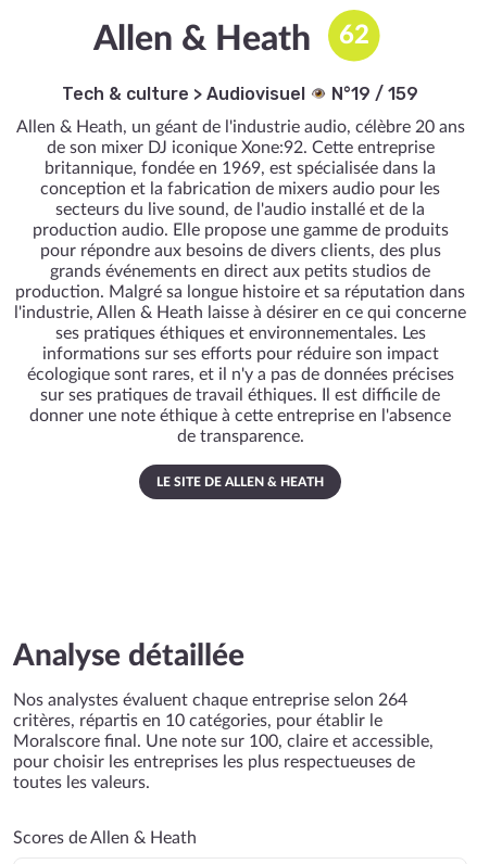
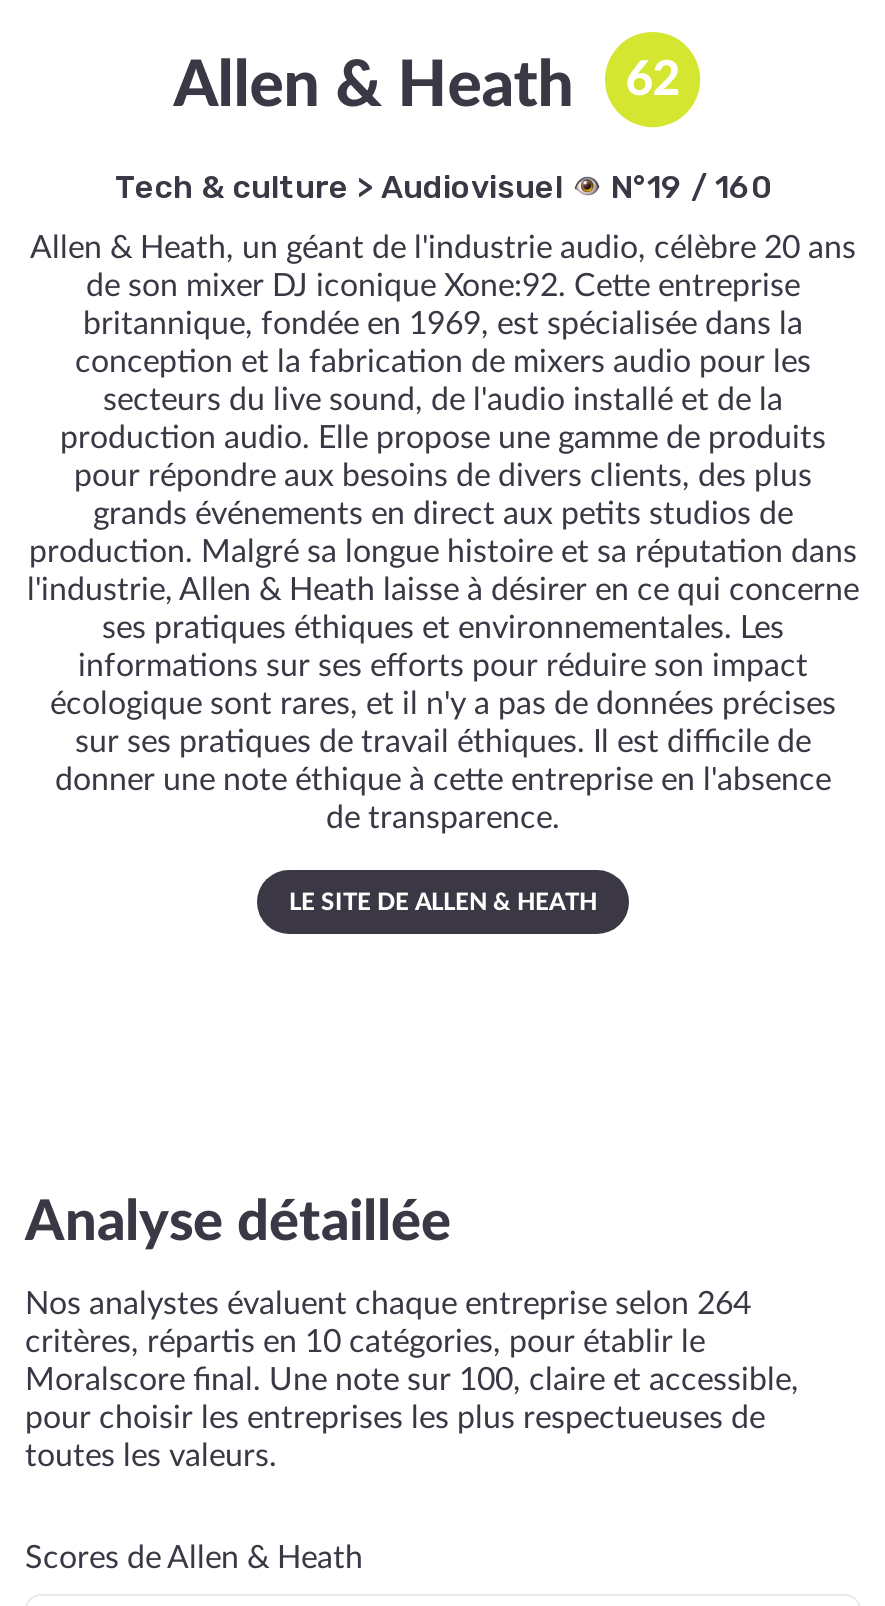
- Tech & culture > Audiovisuel N°19 / 159
+ Tech & culture > Audiovisuel N°19 / 160
